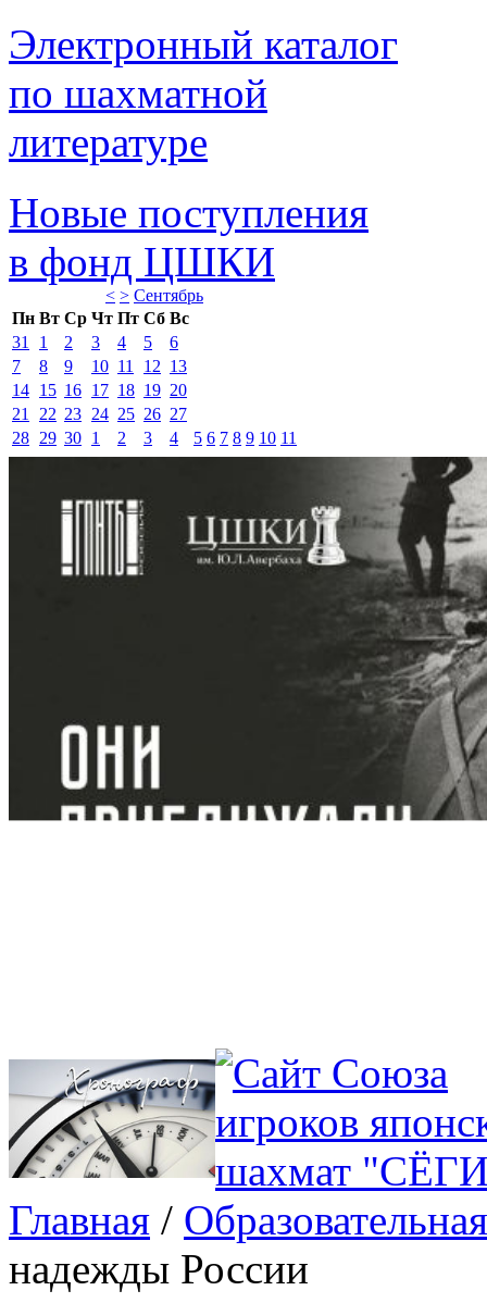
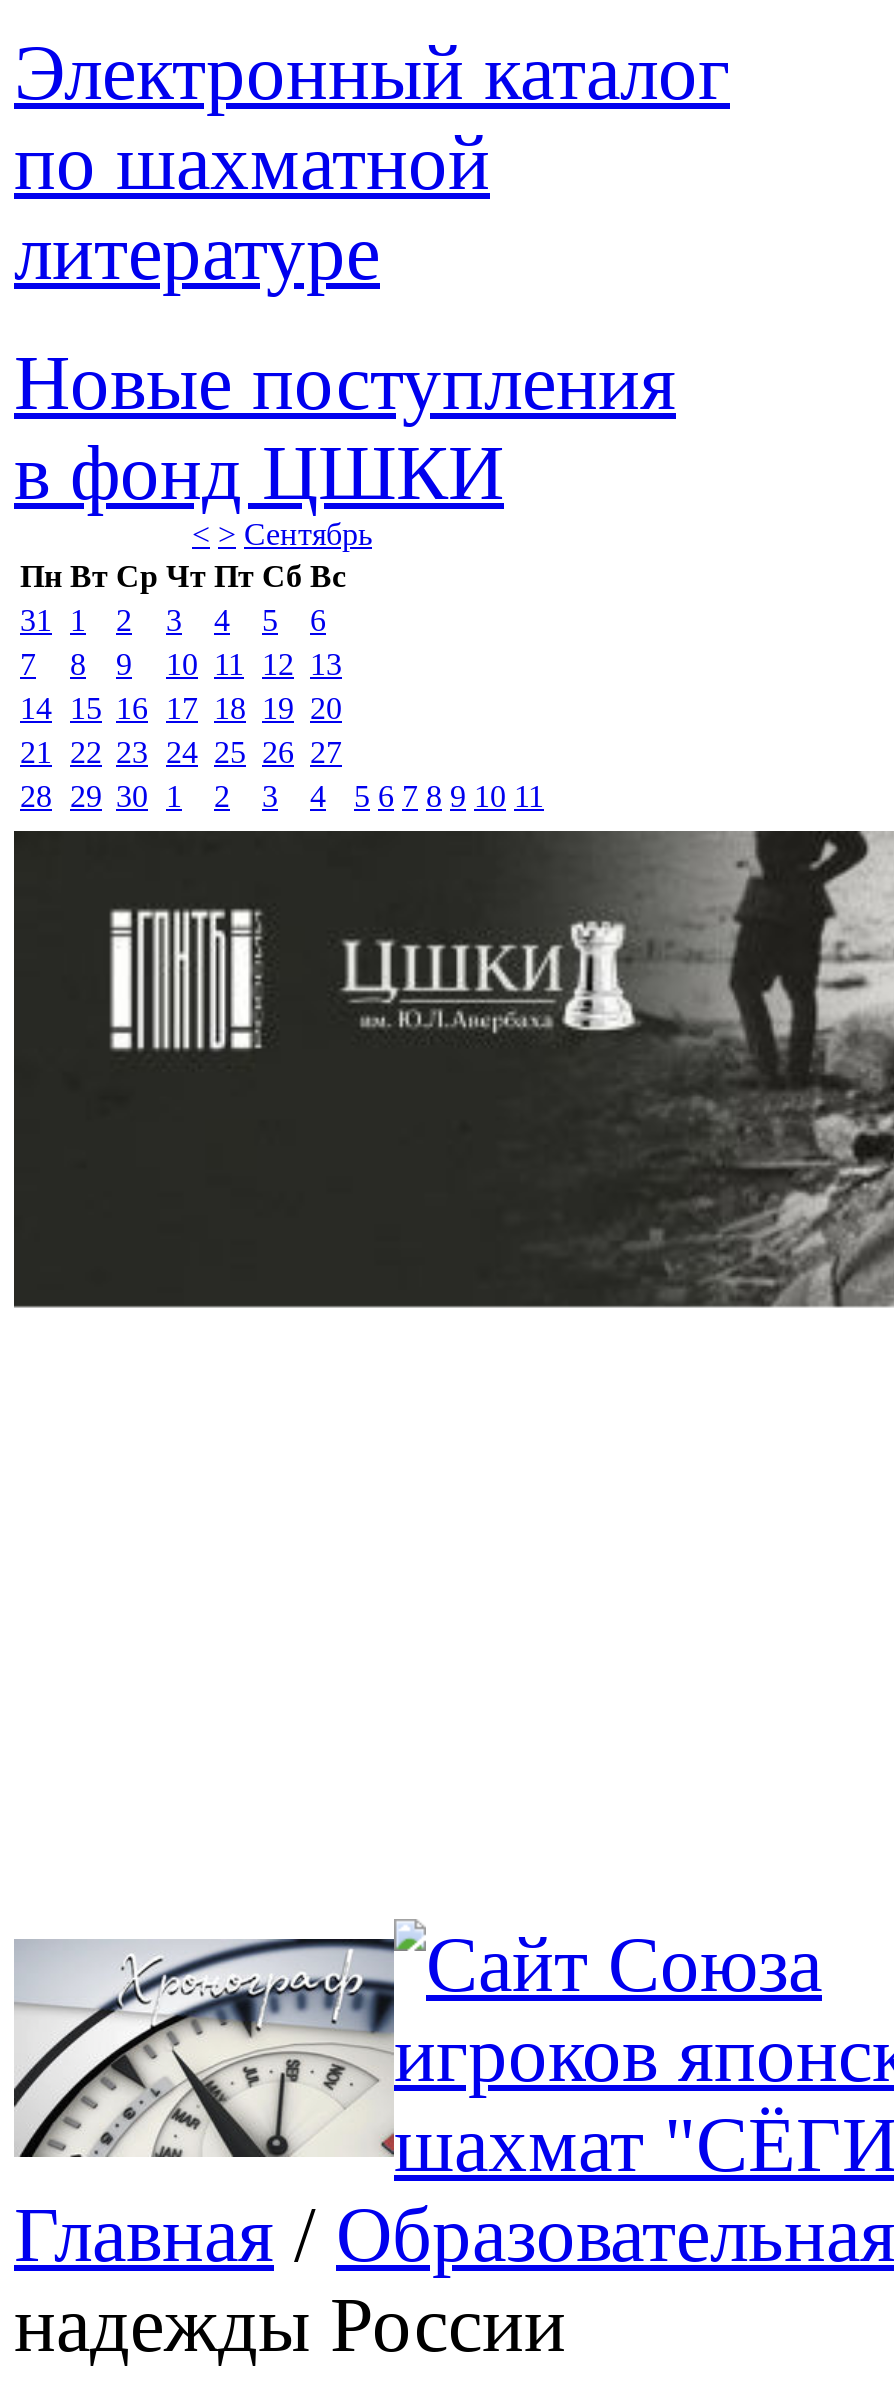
- [image]
